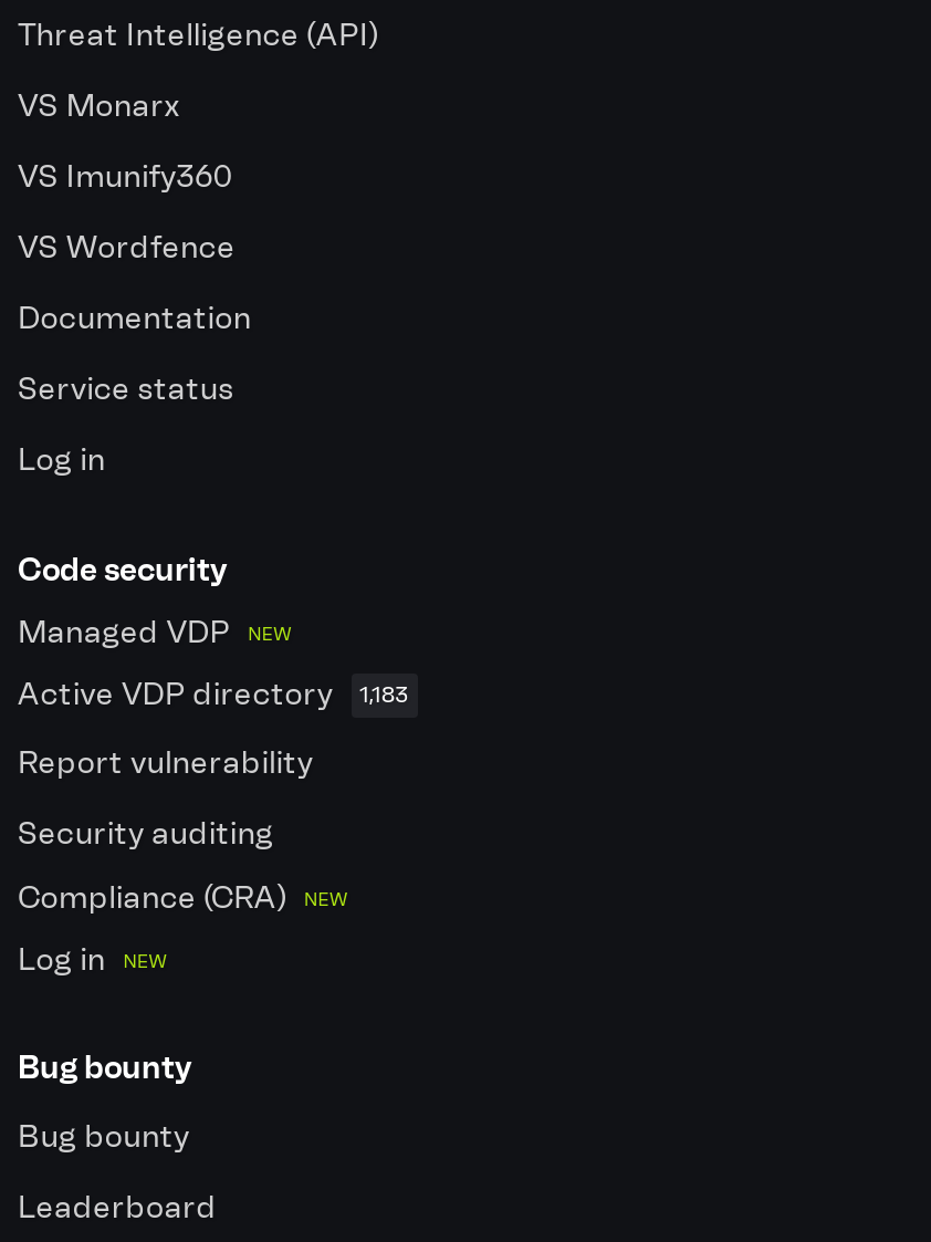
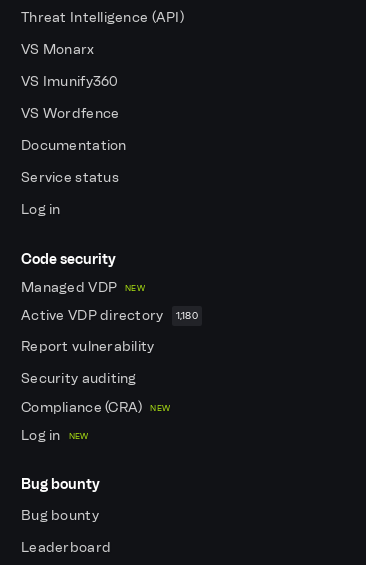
- Active VDP directory 1,183
+ Active VDP directory 1,180
